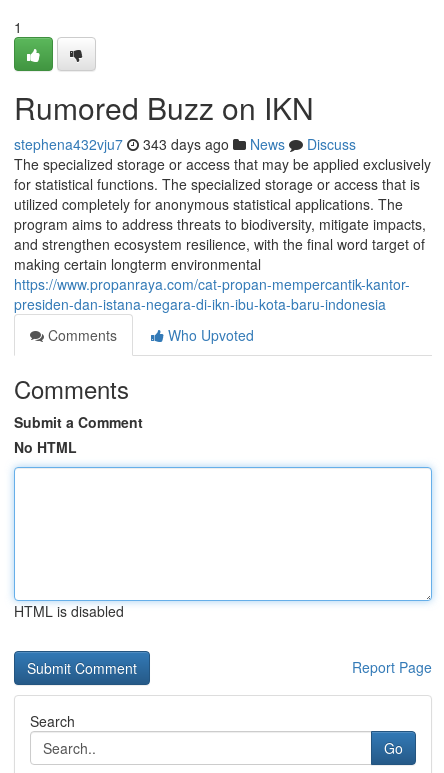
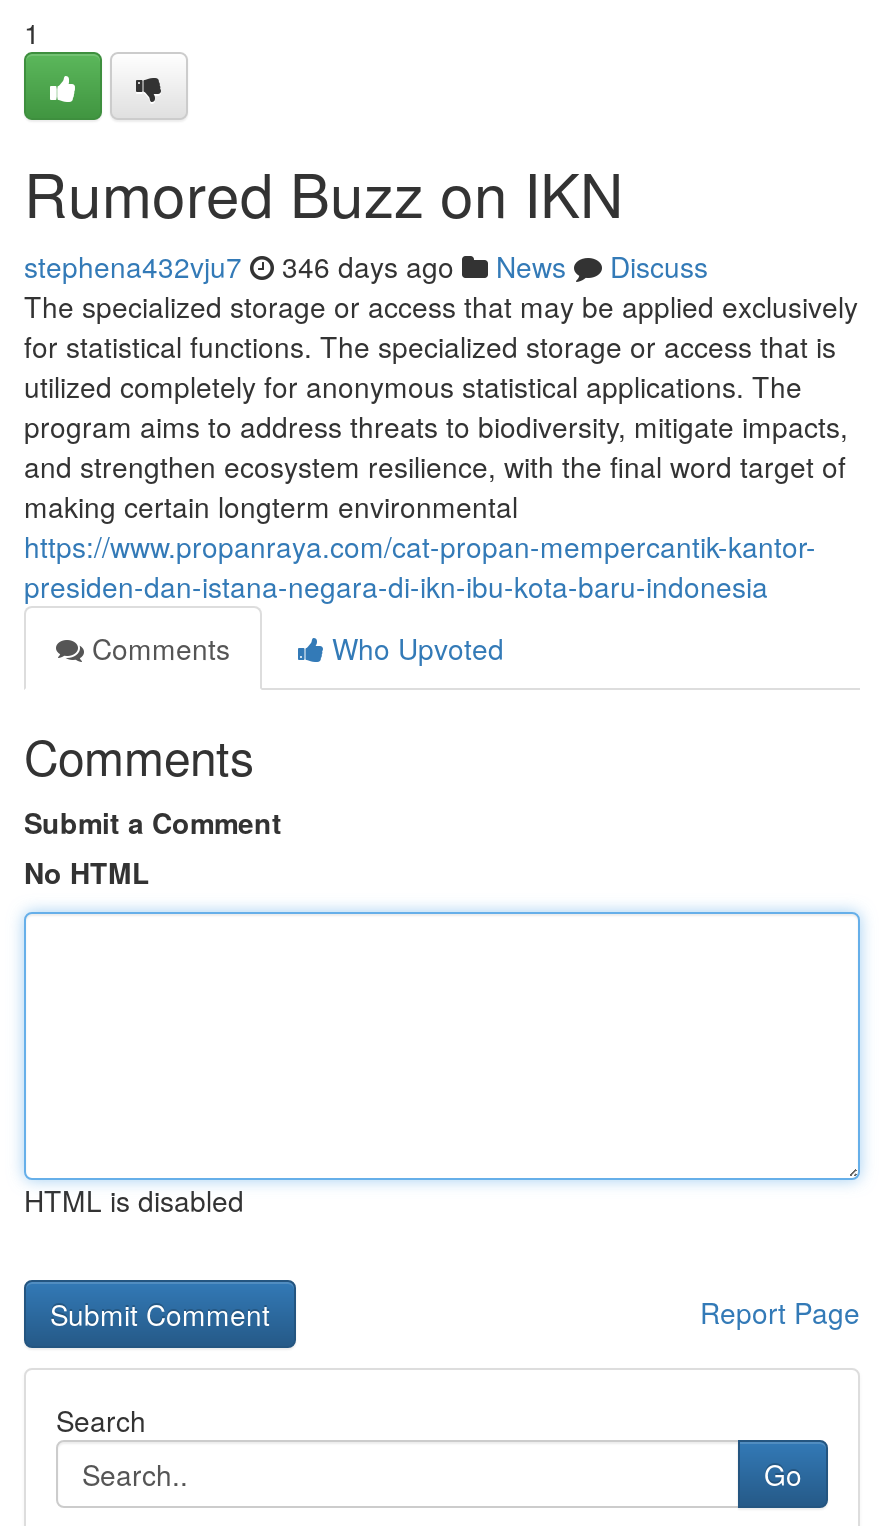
- stephena432vju7 343 days ago News Discuss
+ stephena432vju7 346 days ago News Discuss
